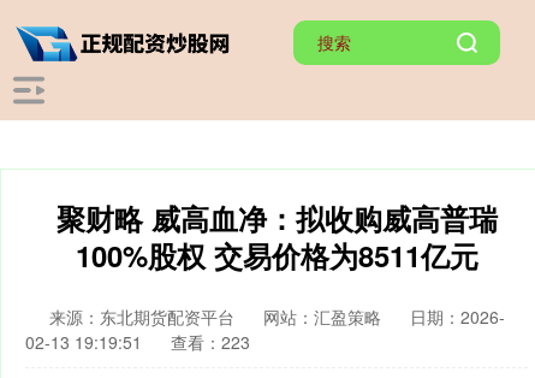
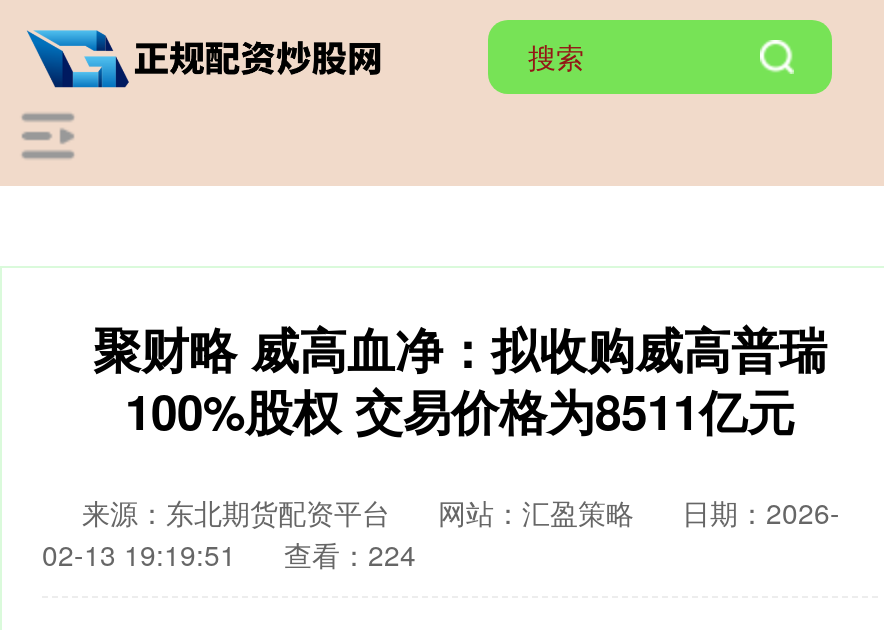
- 02-13 19:19:51 查看：223
+ 02-13 19:19:51 查看：224
